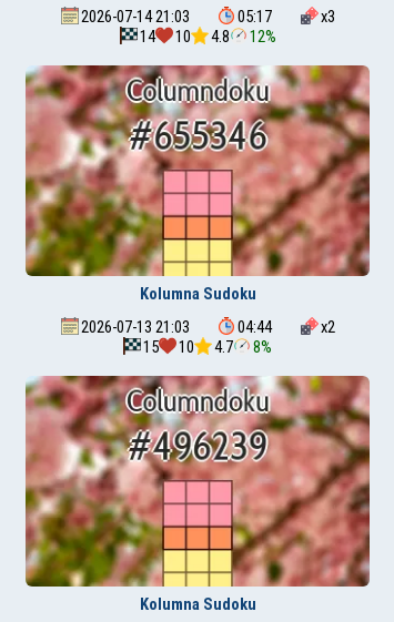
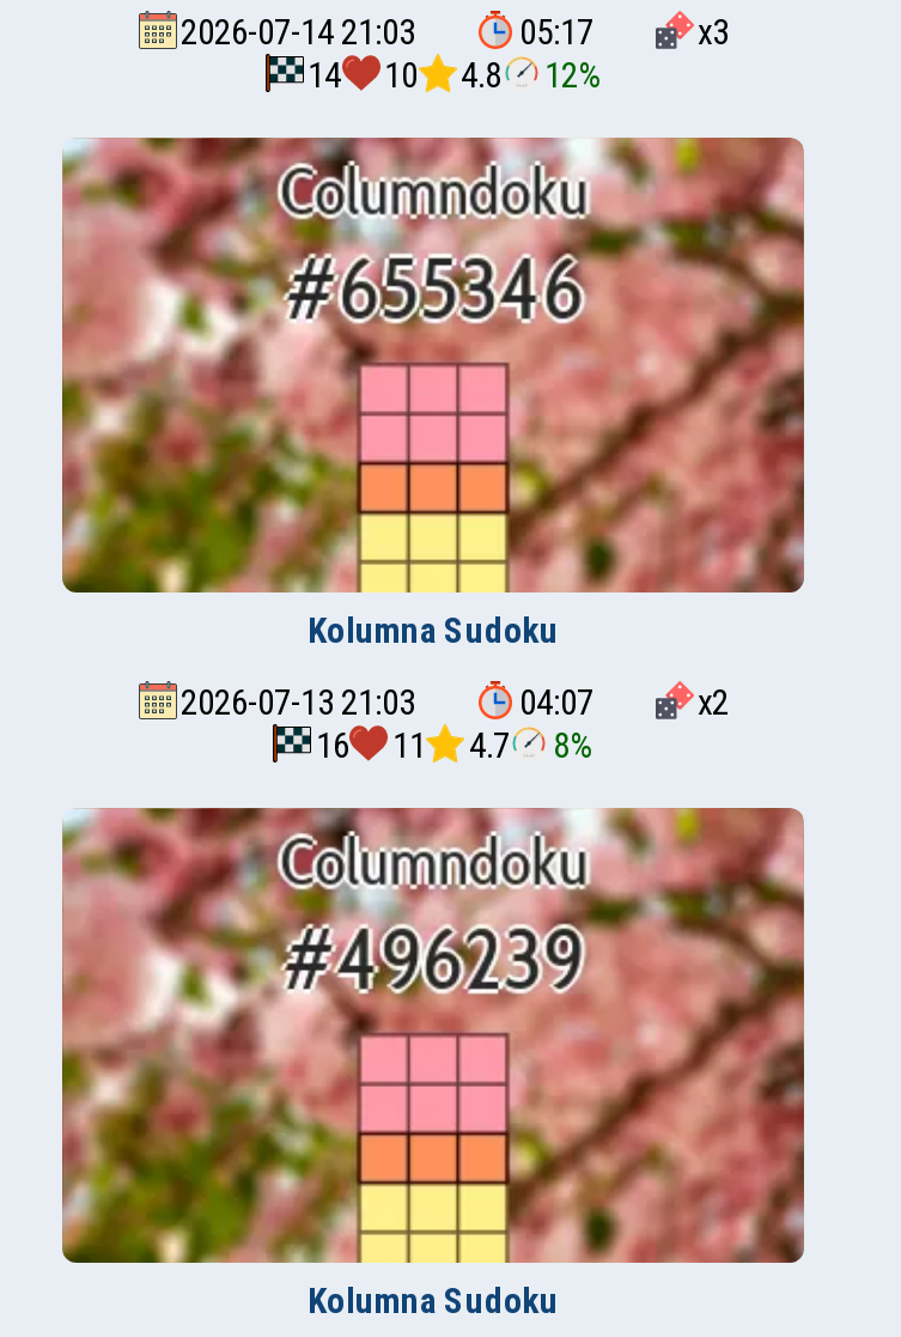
- 04:44
+ 04:07

- 15
+ 16

- 10
+ 11
